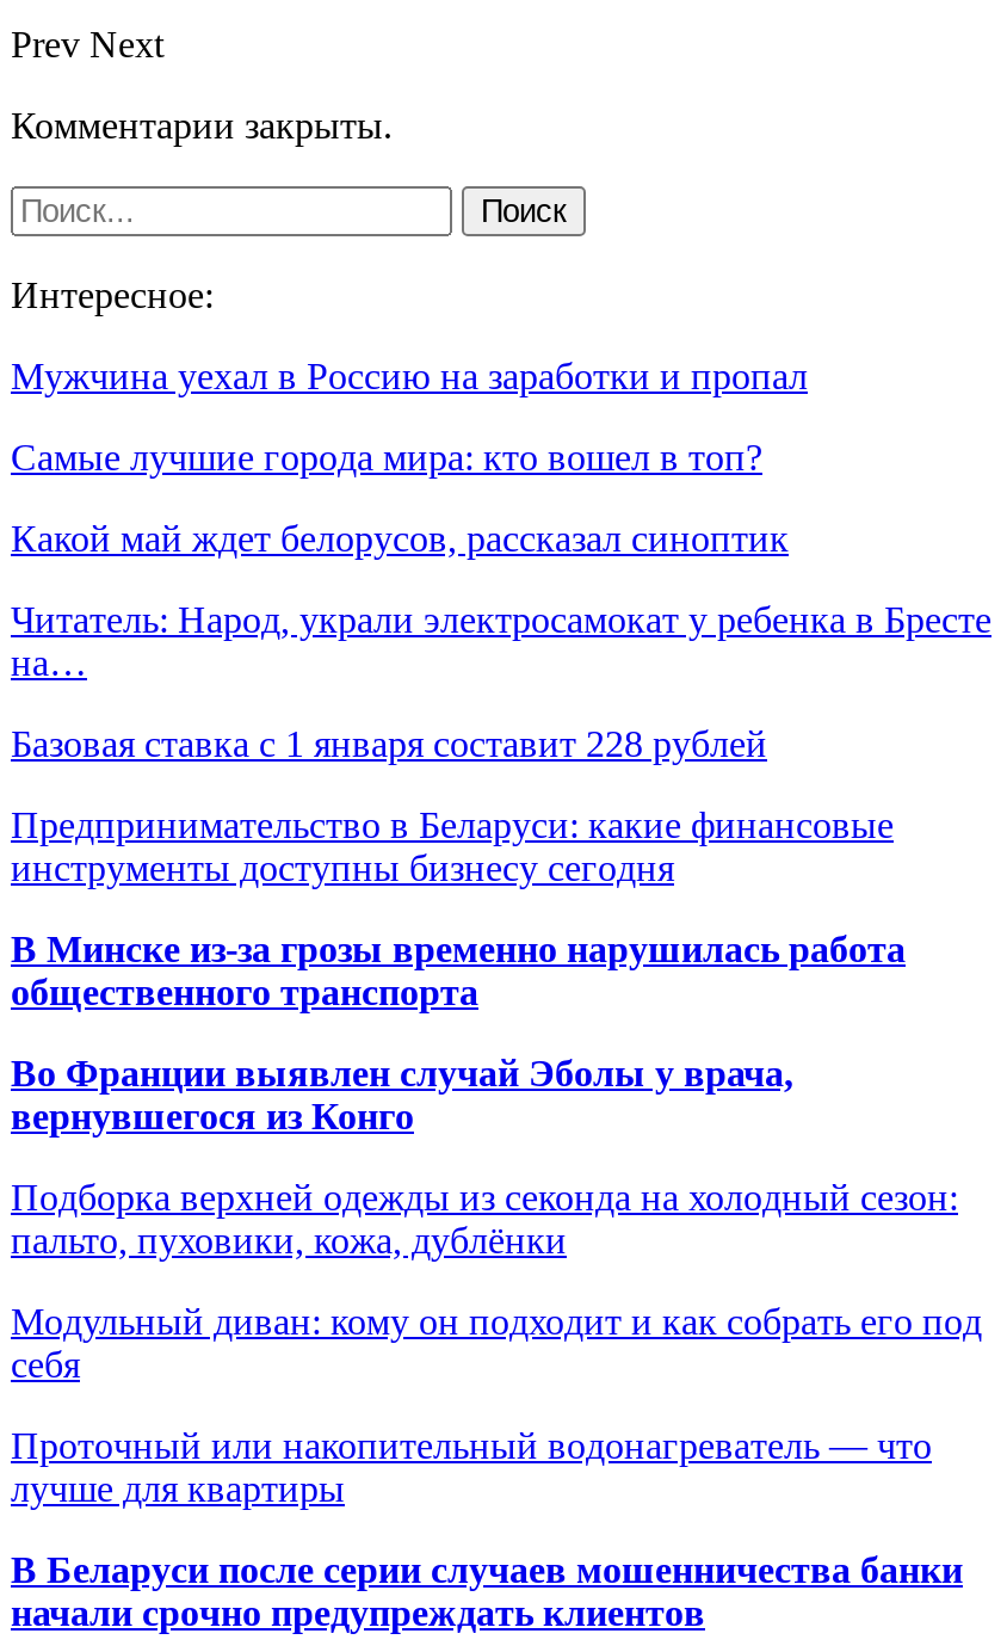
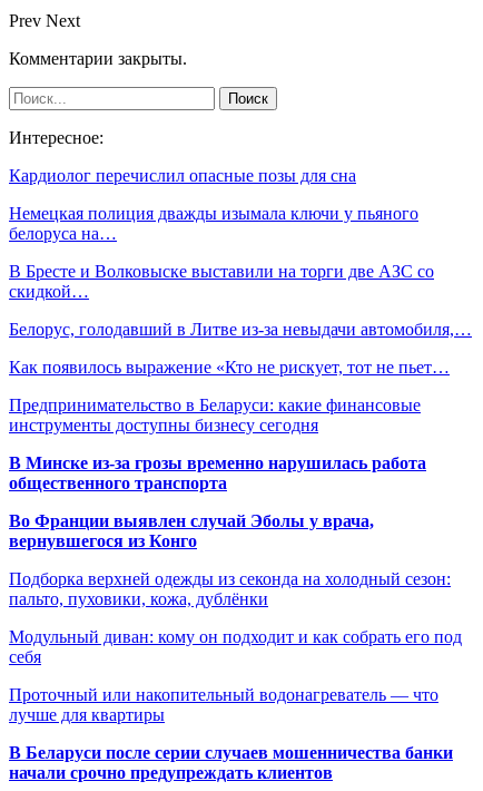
- Мужчина уехал в Россию на заработки и пропал
+ Кардиолог перечислил опасные позы для сна

- Самые лучшие города мира: кто вошел в топ?
+ Немецкая полиция дважды изымала ключи у пьяного
+ белоруса на…

- Какой май ждет белорусов, рассказал синоптик
+ В Бресте и Волковыске выставили на торги две АЗС со
+ скидкой…

- Читатель: Народ, украли электросамокат у ребенка в Бресте
- на…
+ Белорус, голодавший в Литве из-за невыдачи автомобиля,…

- Базовая ставка с 1 января составит 228 рублей
+ Как появилось выражение «Кто не рискует, тот не пьет…
